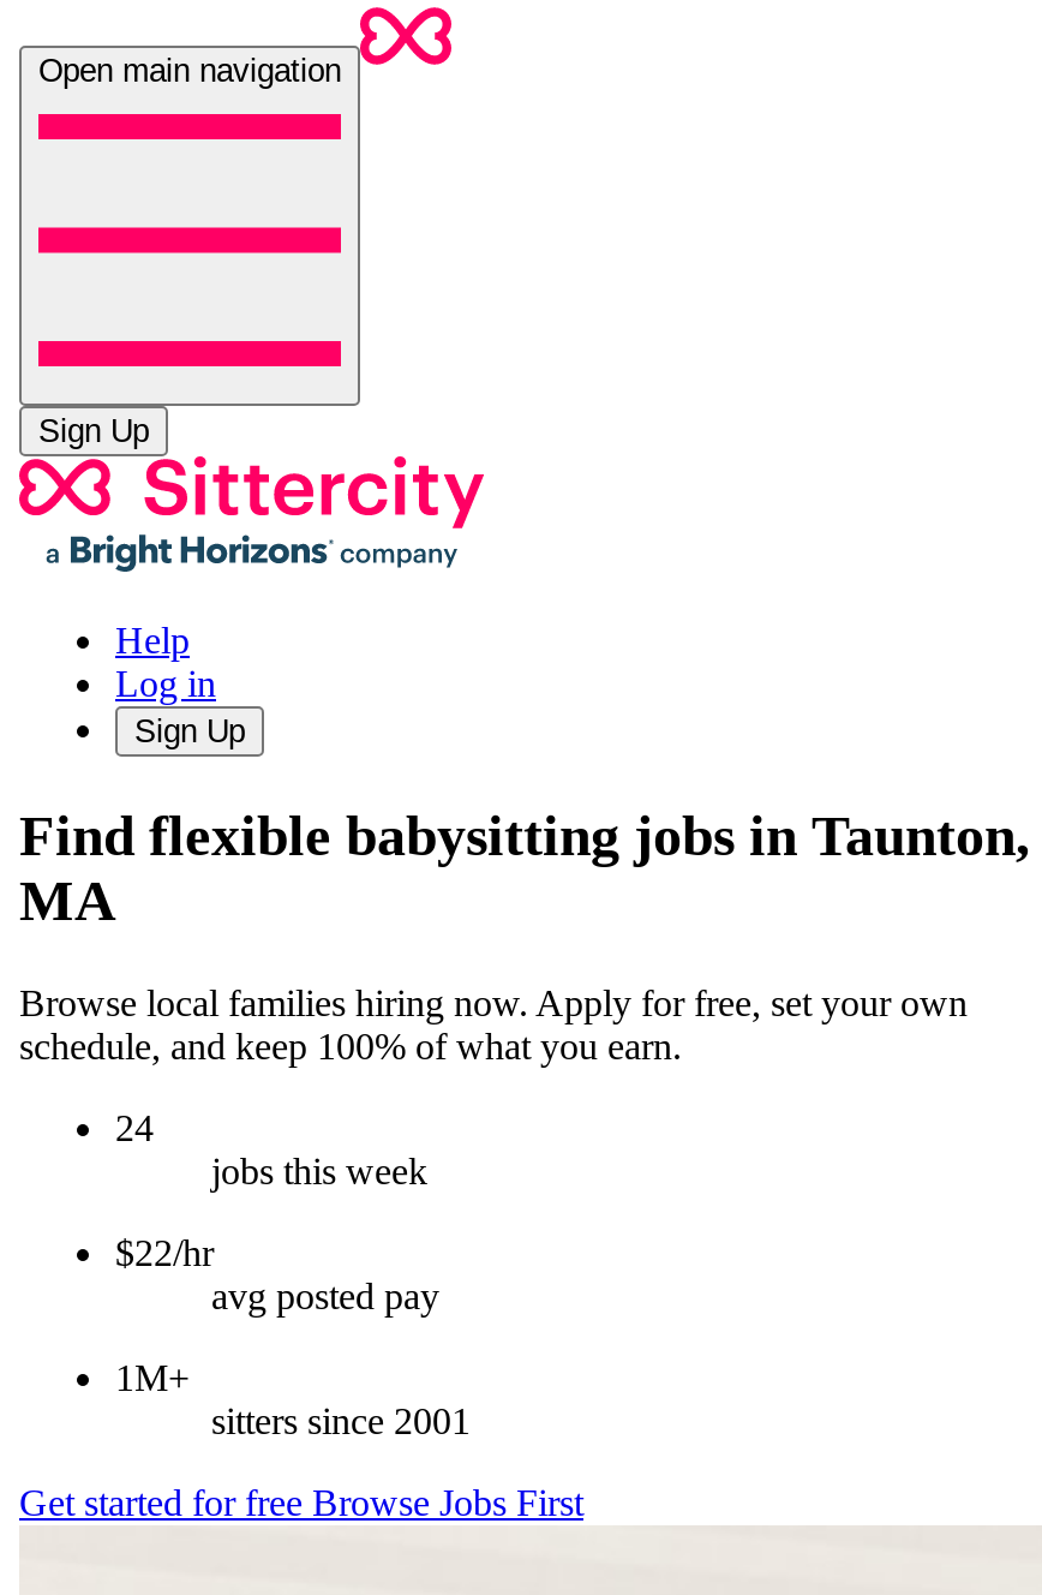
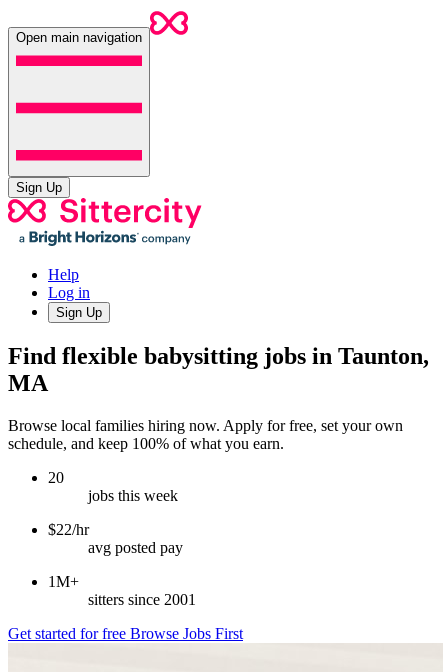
- 24
+ 20
